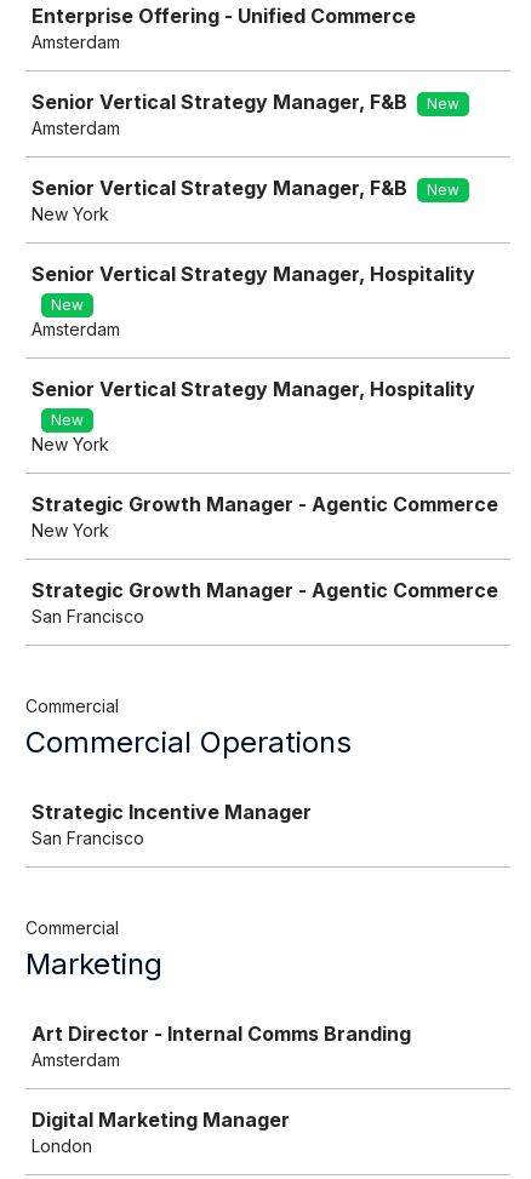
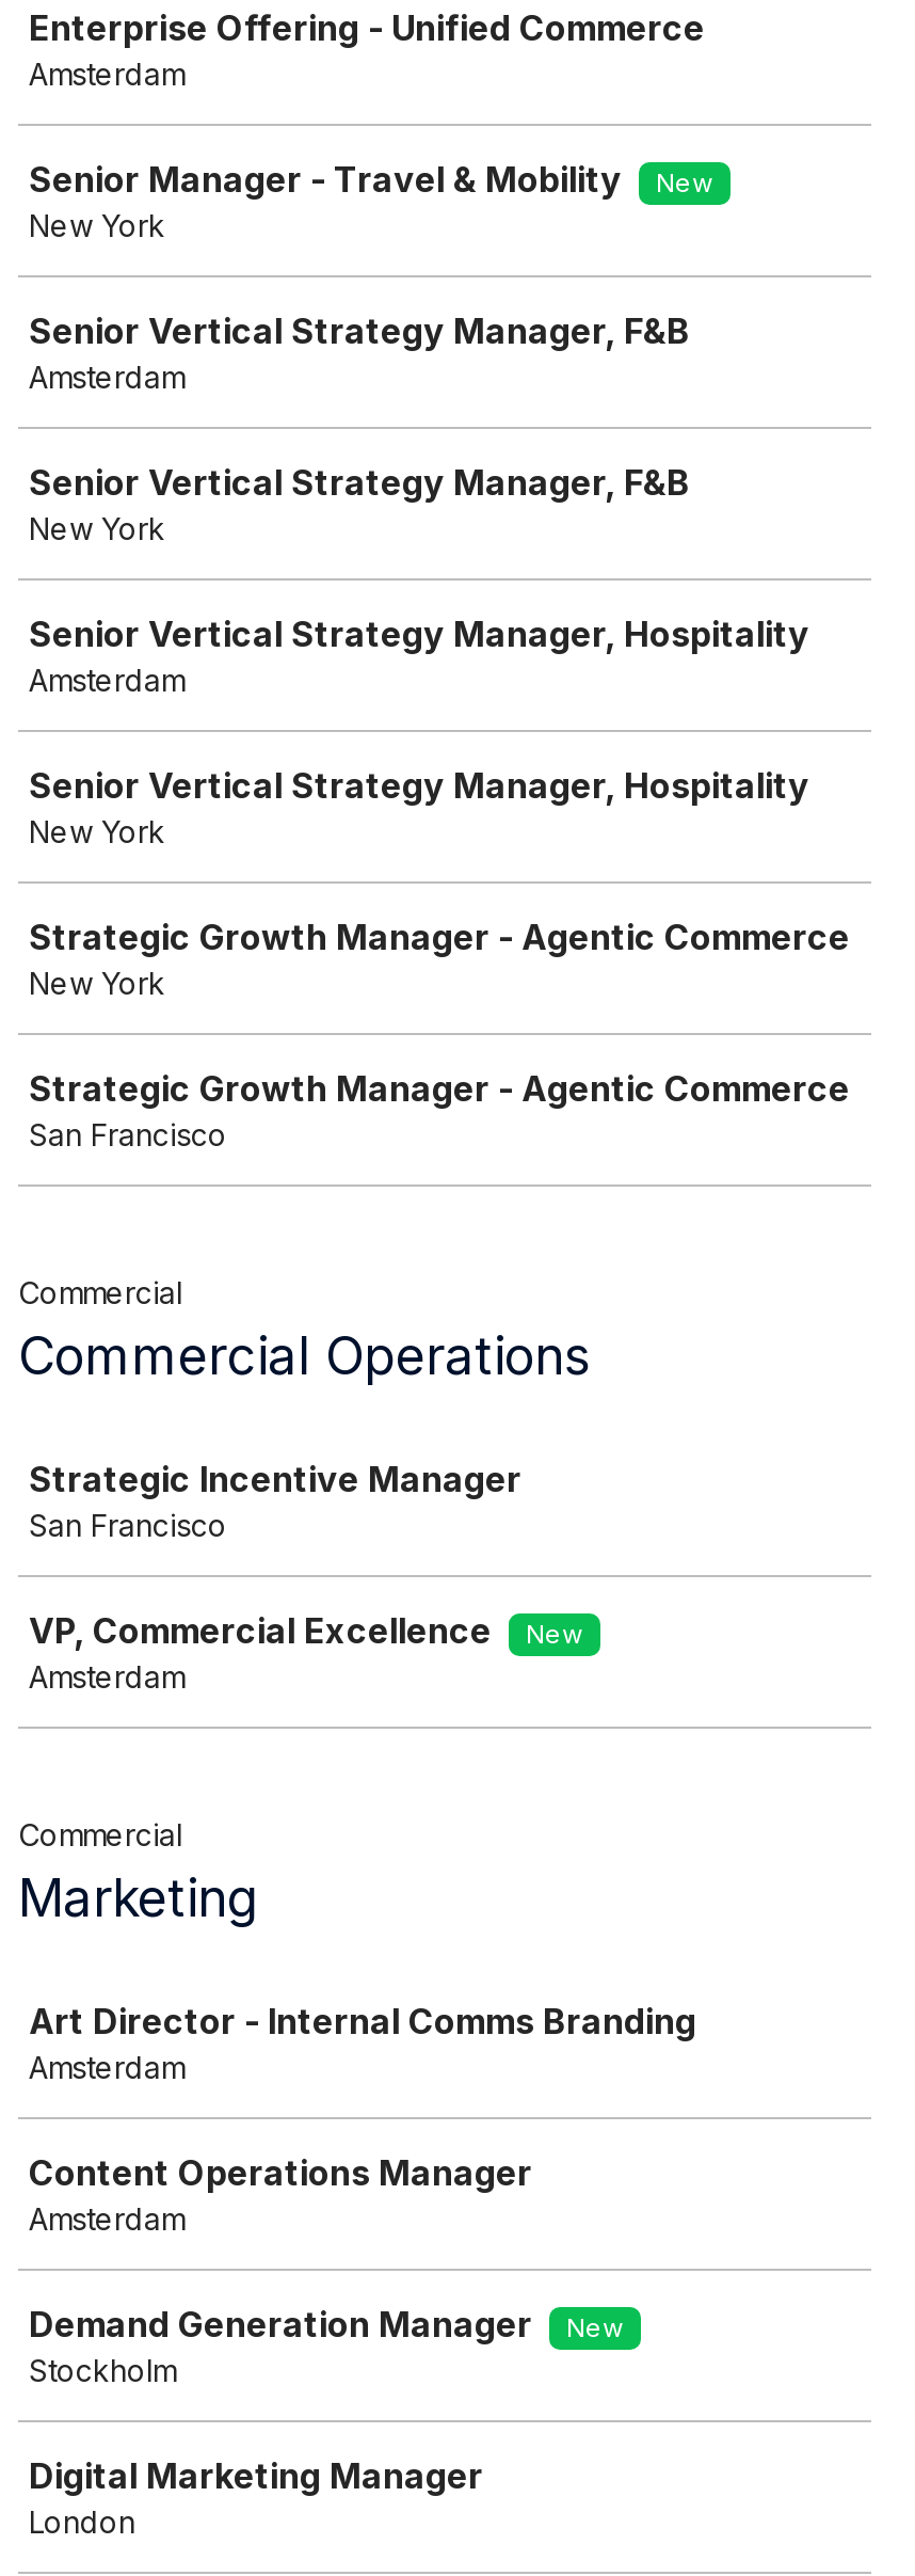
+ Senior Manager - Travel & Mobility
+ New
+ New York

- New

- New

- New

- New

+ VP, Commercial Excellence
+ New
+ Amsterdam

+ Content Operations Manager
+ Amsterdam
+ Demand Generation Manager
+ New
+ Stockholm
